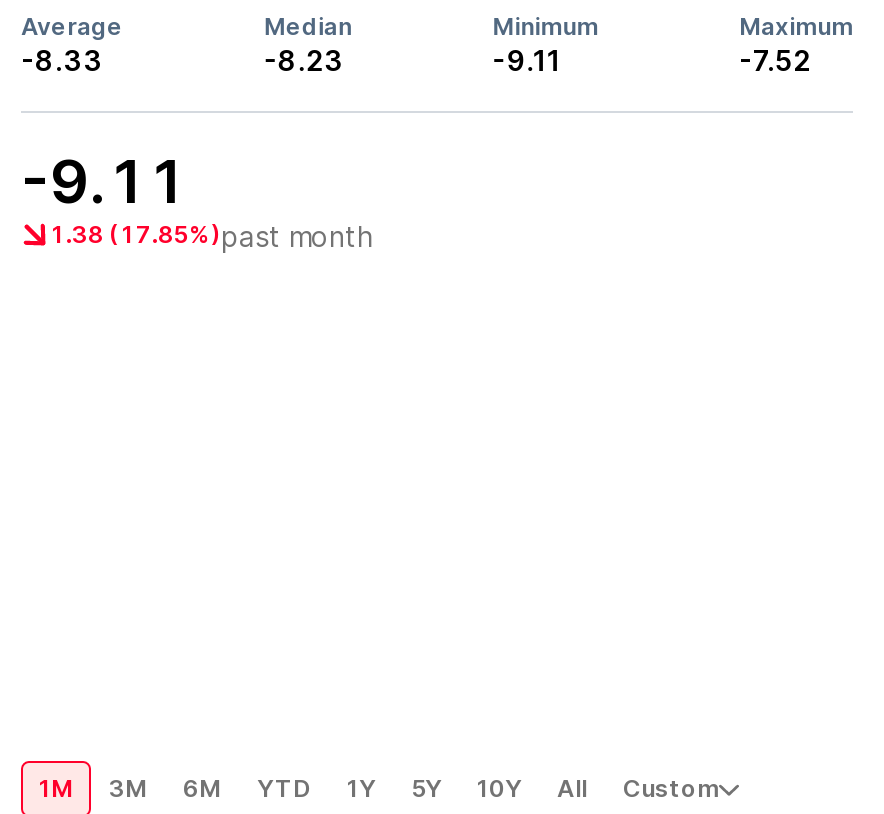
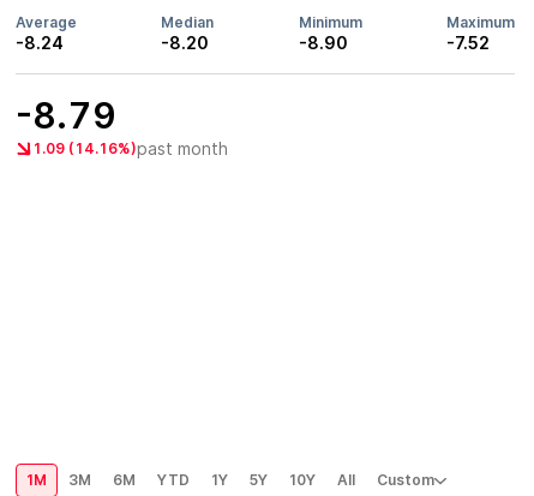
- -8.33
+ -8.24

- -8.23
+ -8.20

- -9.11
+ -8.90

- -9.11
+ -8.79

- 1.38 (17.85%)past month
+ 1.09 (14.16%)past month
